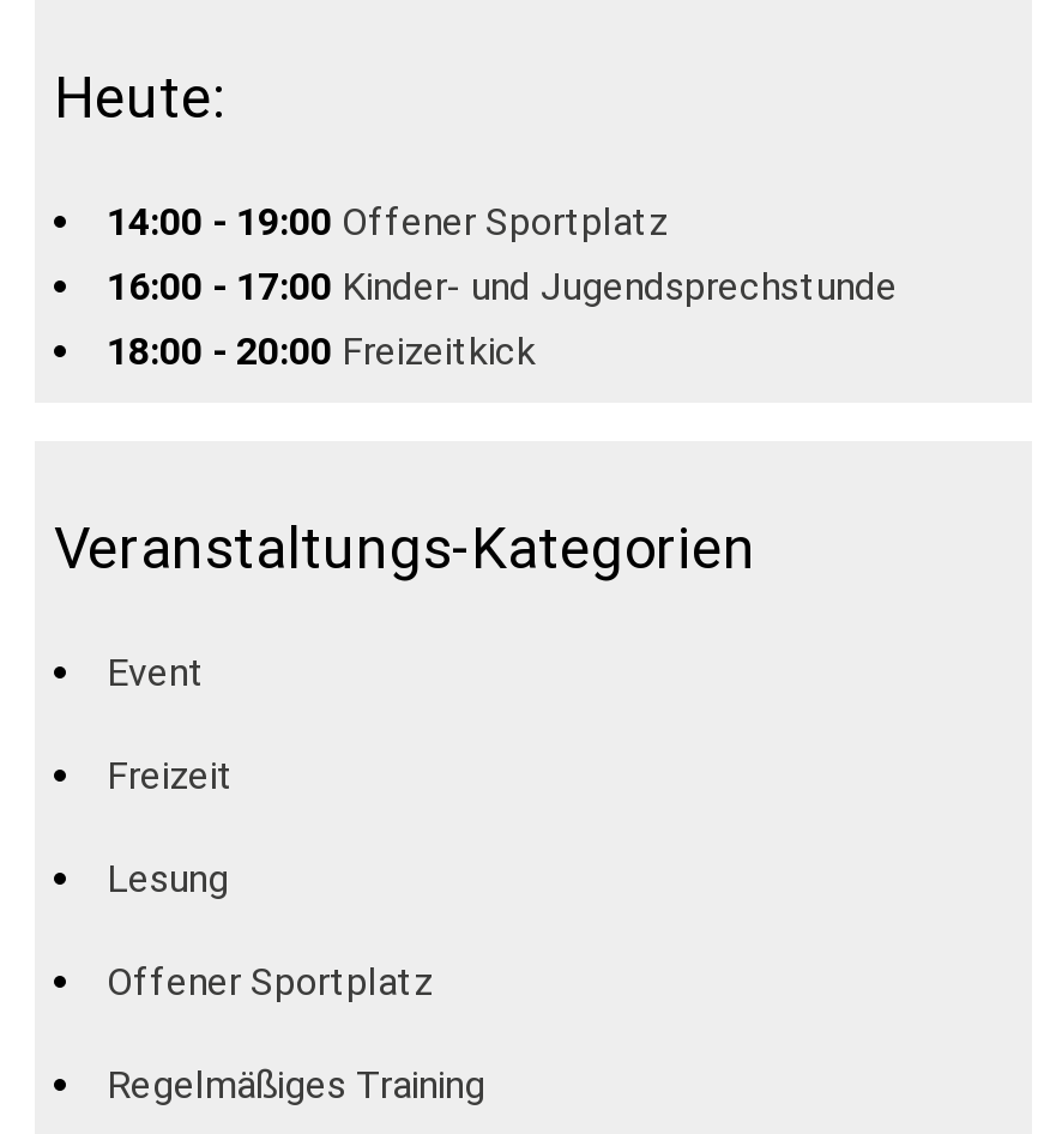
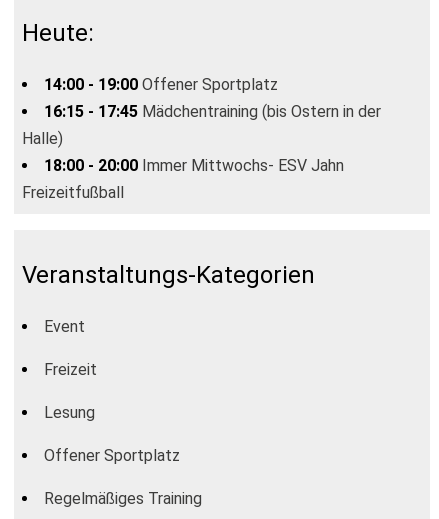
- 16:00 - 17:00 Kinder- und Jugendsprechstunde
- 18:00 - 20:00 Freizeitkick
+ 16:15 - 17:45 Mädchentraining (bis Ostern in der
+ Halle)
+ 18:00 - 20:00 Immer Mittwochs- ESV Jahn
+ Freizeitfußball
